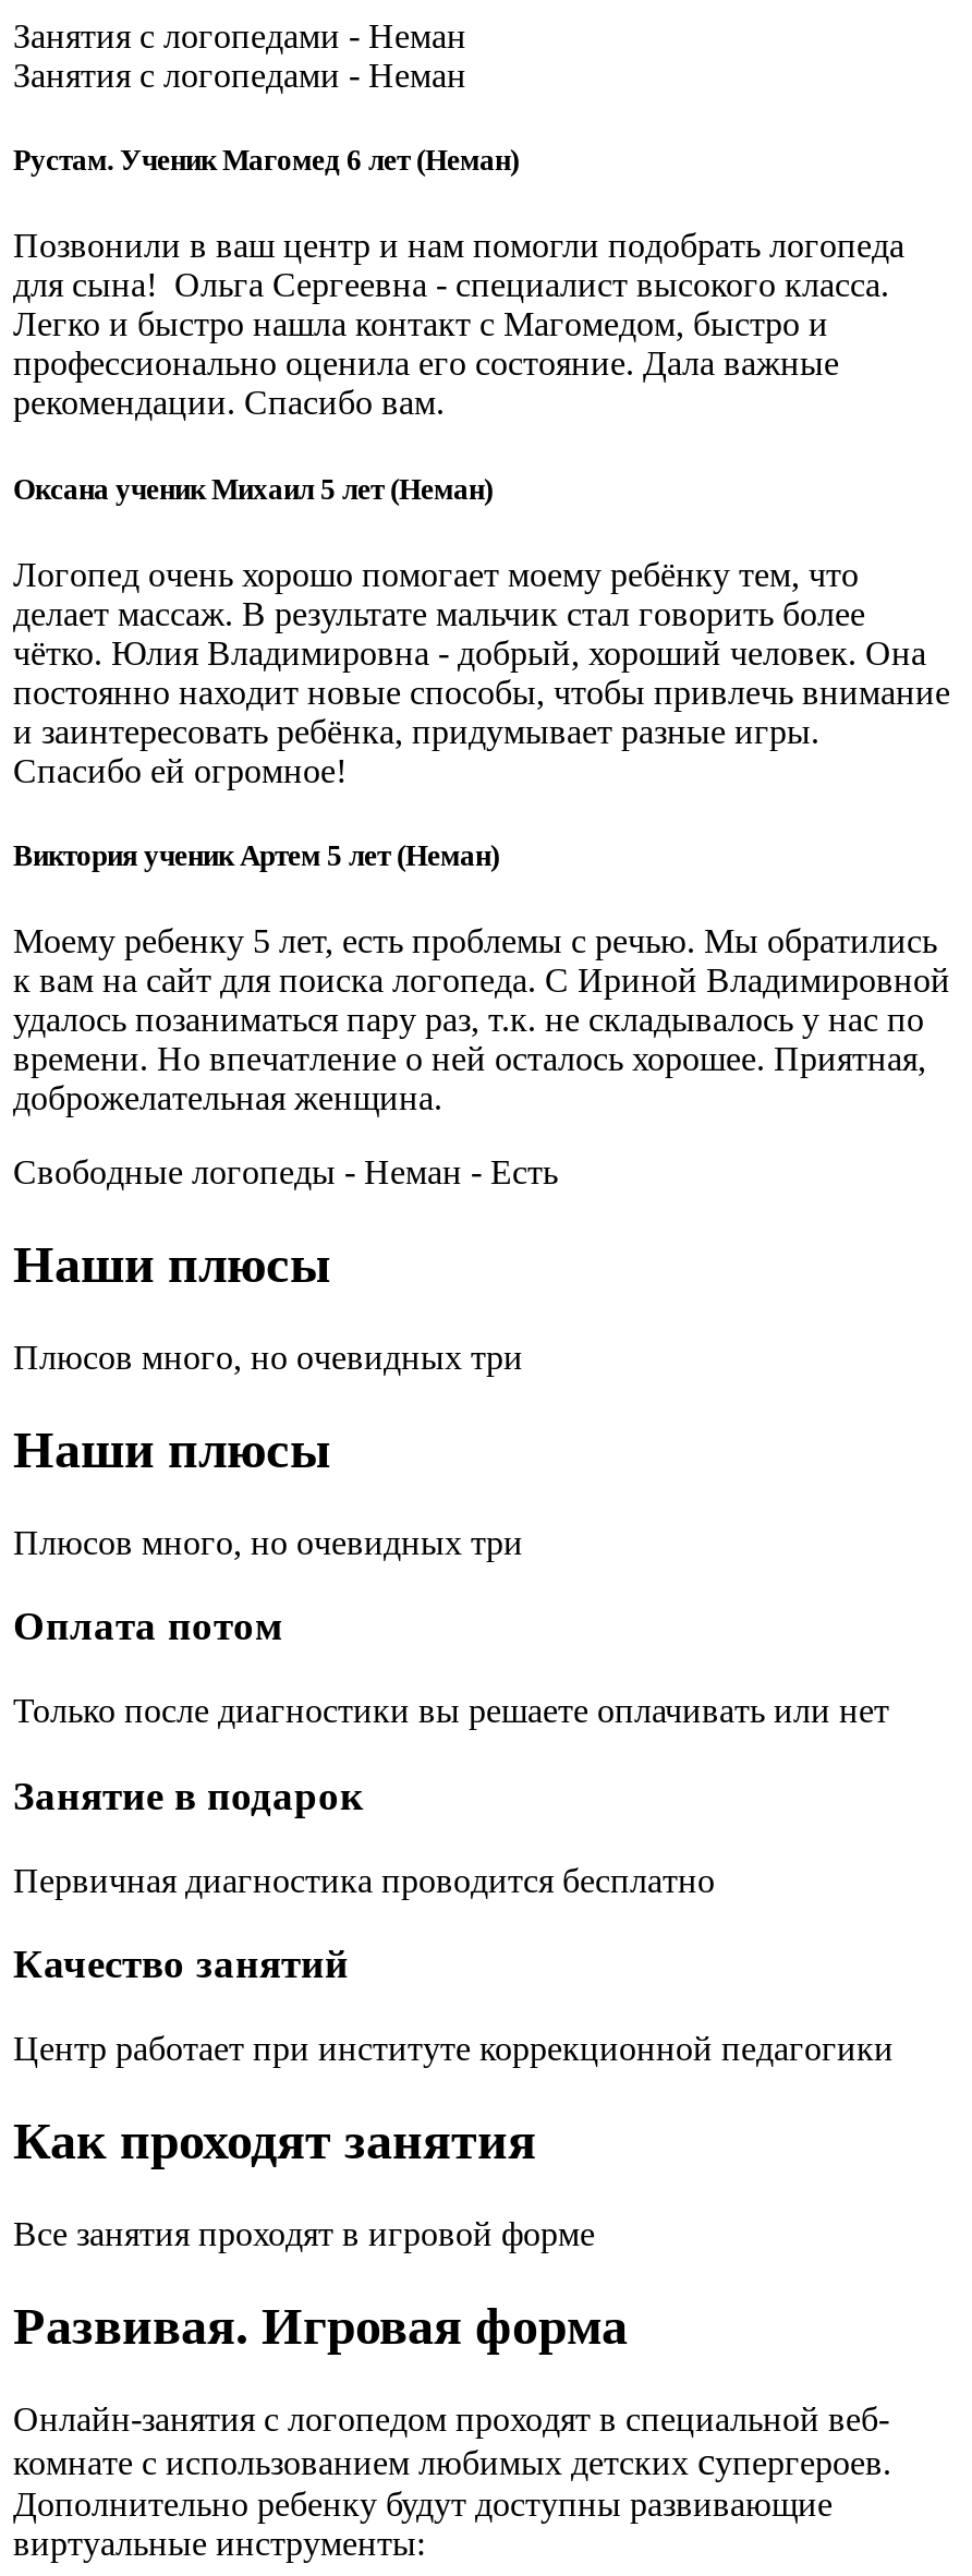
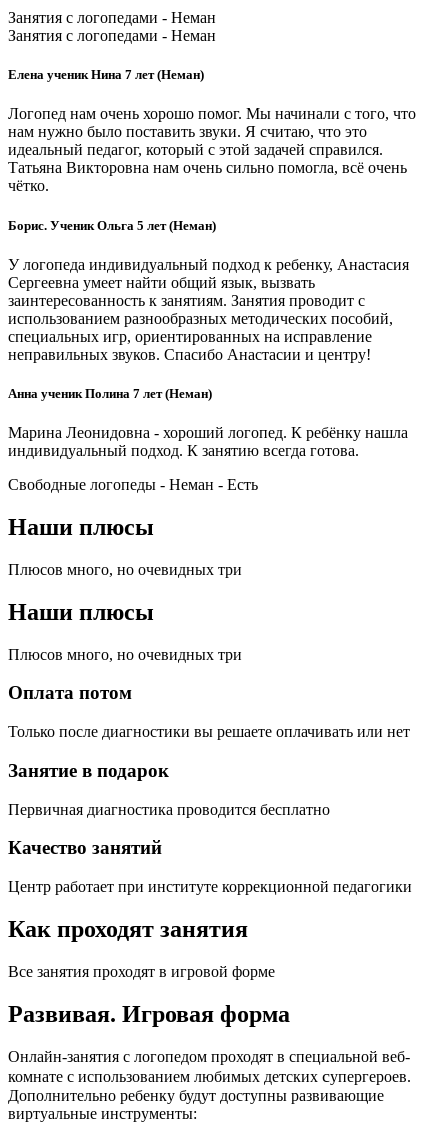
- Рустам. Ученик Магомед 6 лет (Неман)
+ Елена ученик Нина 7 лет (Неман)

- Позвонили в ваш центр и нам помогли подобрать логопеда
- для сына! Ольга Сергеевна - специалист высокого класса.
- Легко и быстро нашла контакт с Магомедом, быстро и
- профессионально оценила его состояние. Дала важные
- рекомендации. Спасибо вам.
+ Логопед нам очень хорошо помог. Мы начинали с того, что
+ нам нужно было поставить звуки. Я считаю, что это
+ идеальный педагог, который с этой задачей справился.
+ Татьяна Викторовна нам очень сильно помогла, всё очень
+ чётко.

- Оксана ученик Михаил 5 лет (Неман)
+ Борис. Ученик Ольга 5 лет (Неман)

- Логопед очень хорошо помогает моему ребёнку тем, что
- делает массаж. В результате мальчик стал говорить более
- чётко. Юлия Владимировна - добрый, хороший человек. Она
- постоянно находит новые способы, чтобы привлечь внимание
- и заинтересовать ребёнка, придумывает разные игры.
- Спасибо ей огромное!
+ У логопеда индивидуальный подход к ребенку, Анастасия
+ Сергеевна умеет найти общий язык, вызвать
+ заинтересованность к занятиям. Занятия проводит с
+ использованием разнообразных методических пособий,
+ специальных игр, ориентированных на исправление
+ неправильных звуков. Спасибо Анастасии и центру!

- Виктория ученик Артем 5 лет (Неман)
+ Анна ученик Полина 7 лет (Неман)

- Моему ребенку 5 лет, есть проблемы с речью. Мы обратились
- к вам на сайт для поиска логопеда. С Ириной Владимировной
- удалось позаниматься пару раз, т.к. не складывалось у нас по
- времени. Но впечатление о ней осталось хорошее. Приятная,
- доброжелательная женщина.
+ Марина Леонидовна - хороший логопед. К ребёнку нашла
+ индивидуальный подход. К занятию всегда готова.
